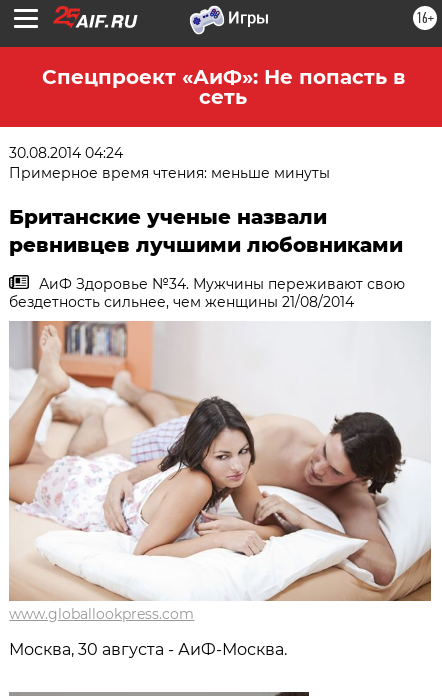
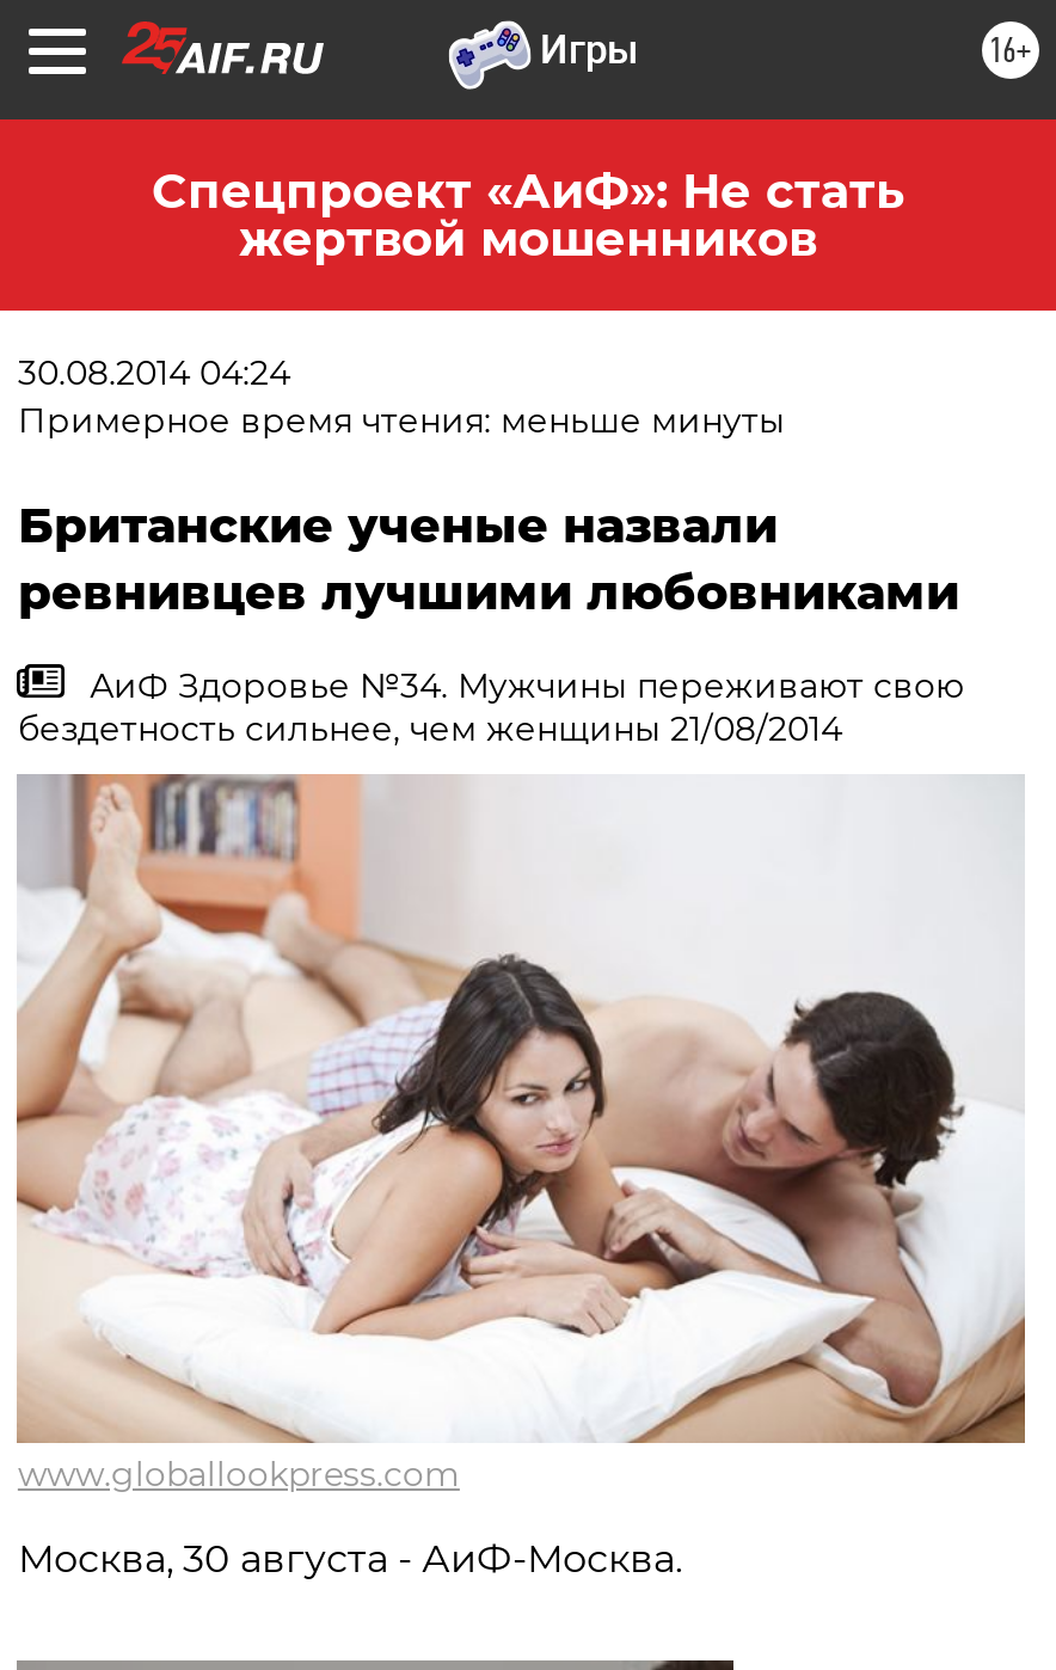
- Спецпроект «АиФ»: Не попасть в
- сеть
+ Спецпроект «АиФ»: Не стать
+ жертвой мошенников
